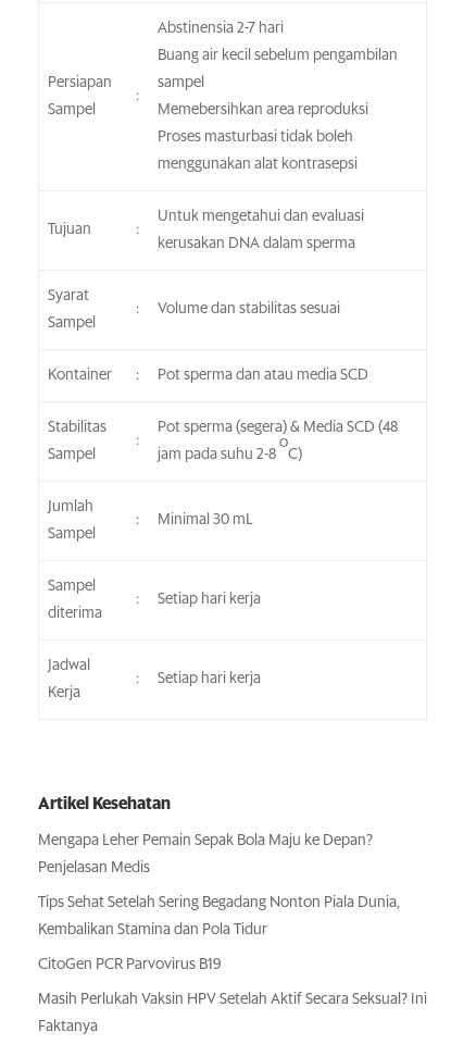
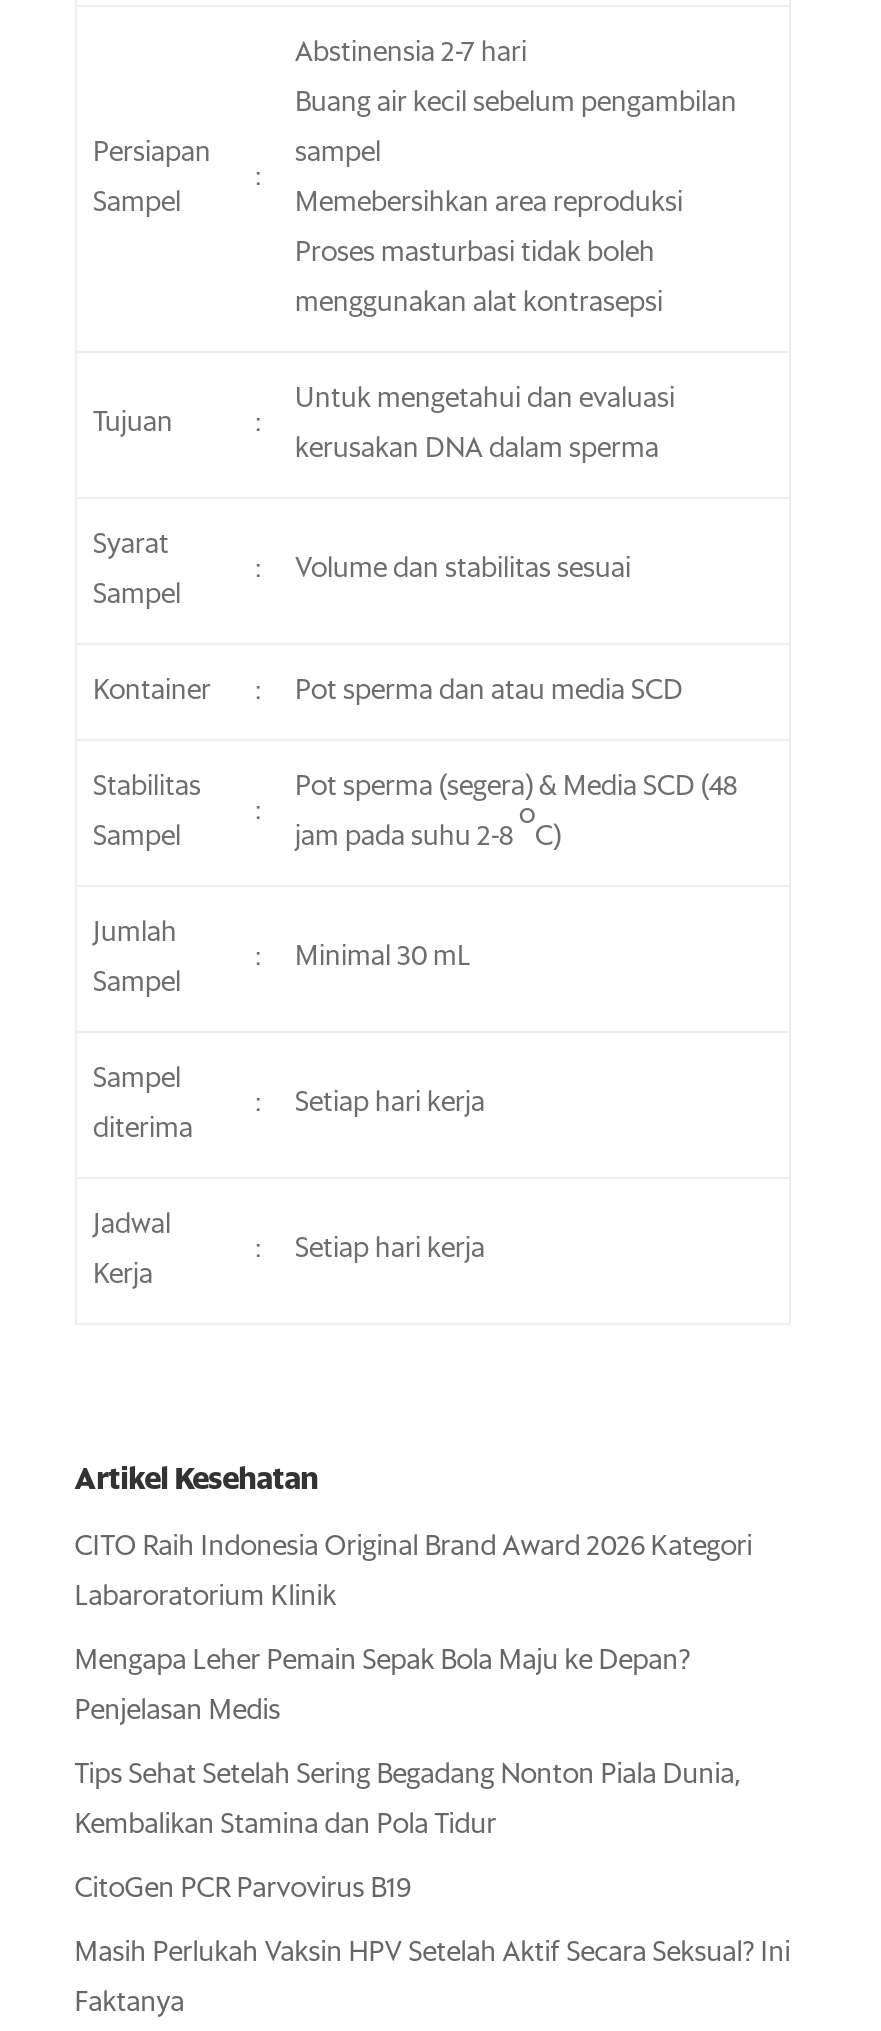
+ CITO Raih Indonesia Original Brand Award 2026 Kategori
+ Labaroratorium Klinik
